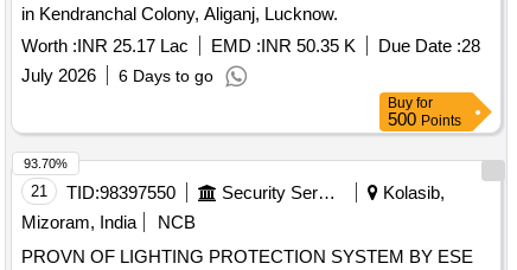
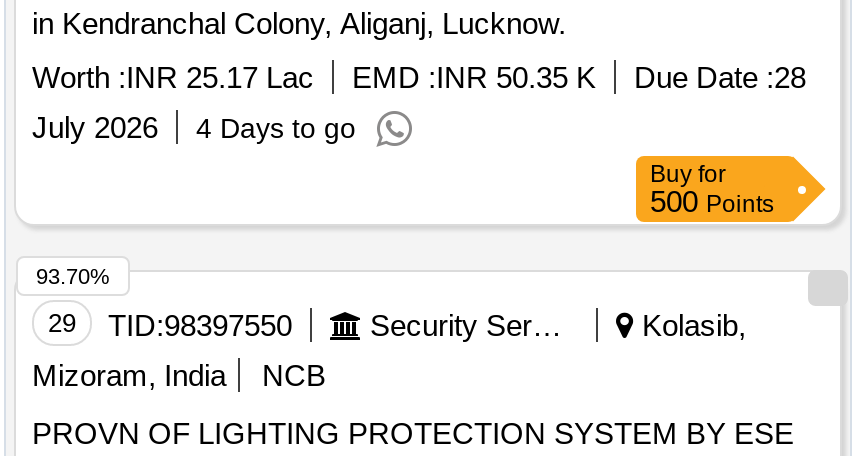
- July 2026 6 Days to go
+ July 2026 4 Days to go

- 21 TID:98397550
+ 29 TID:98397550
